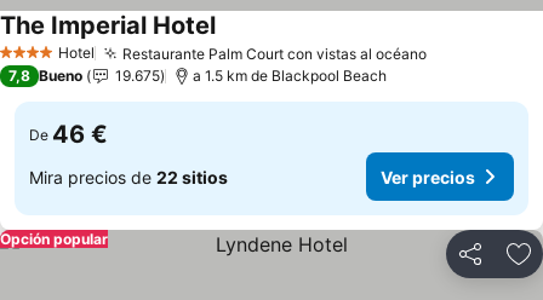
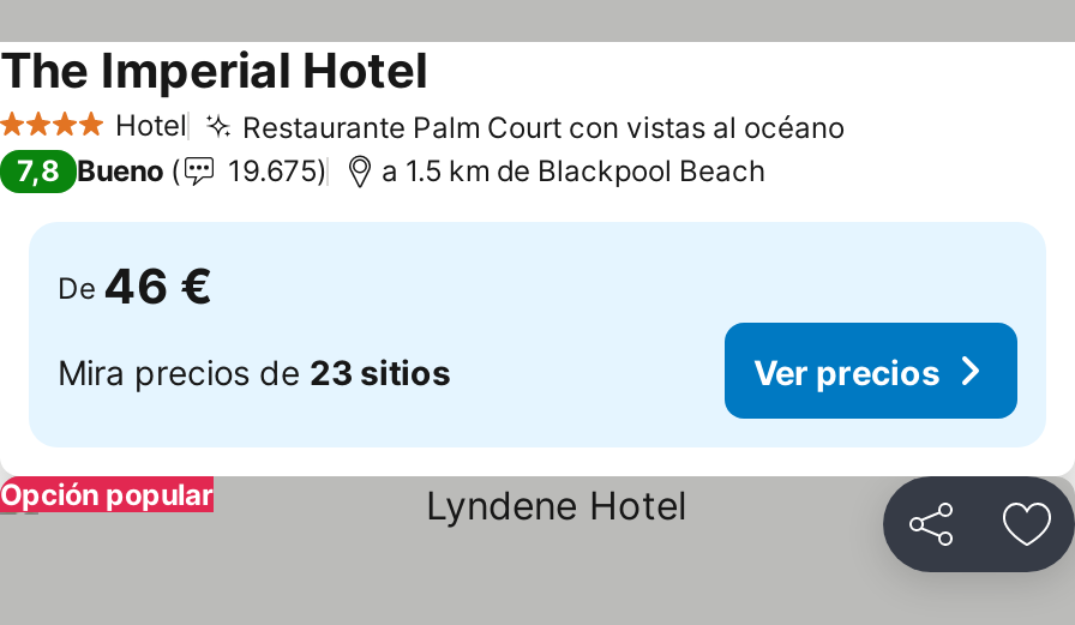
- Mira precios de 22 sitios
+ Mira precios de 23 sitios
